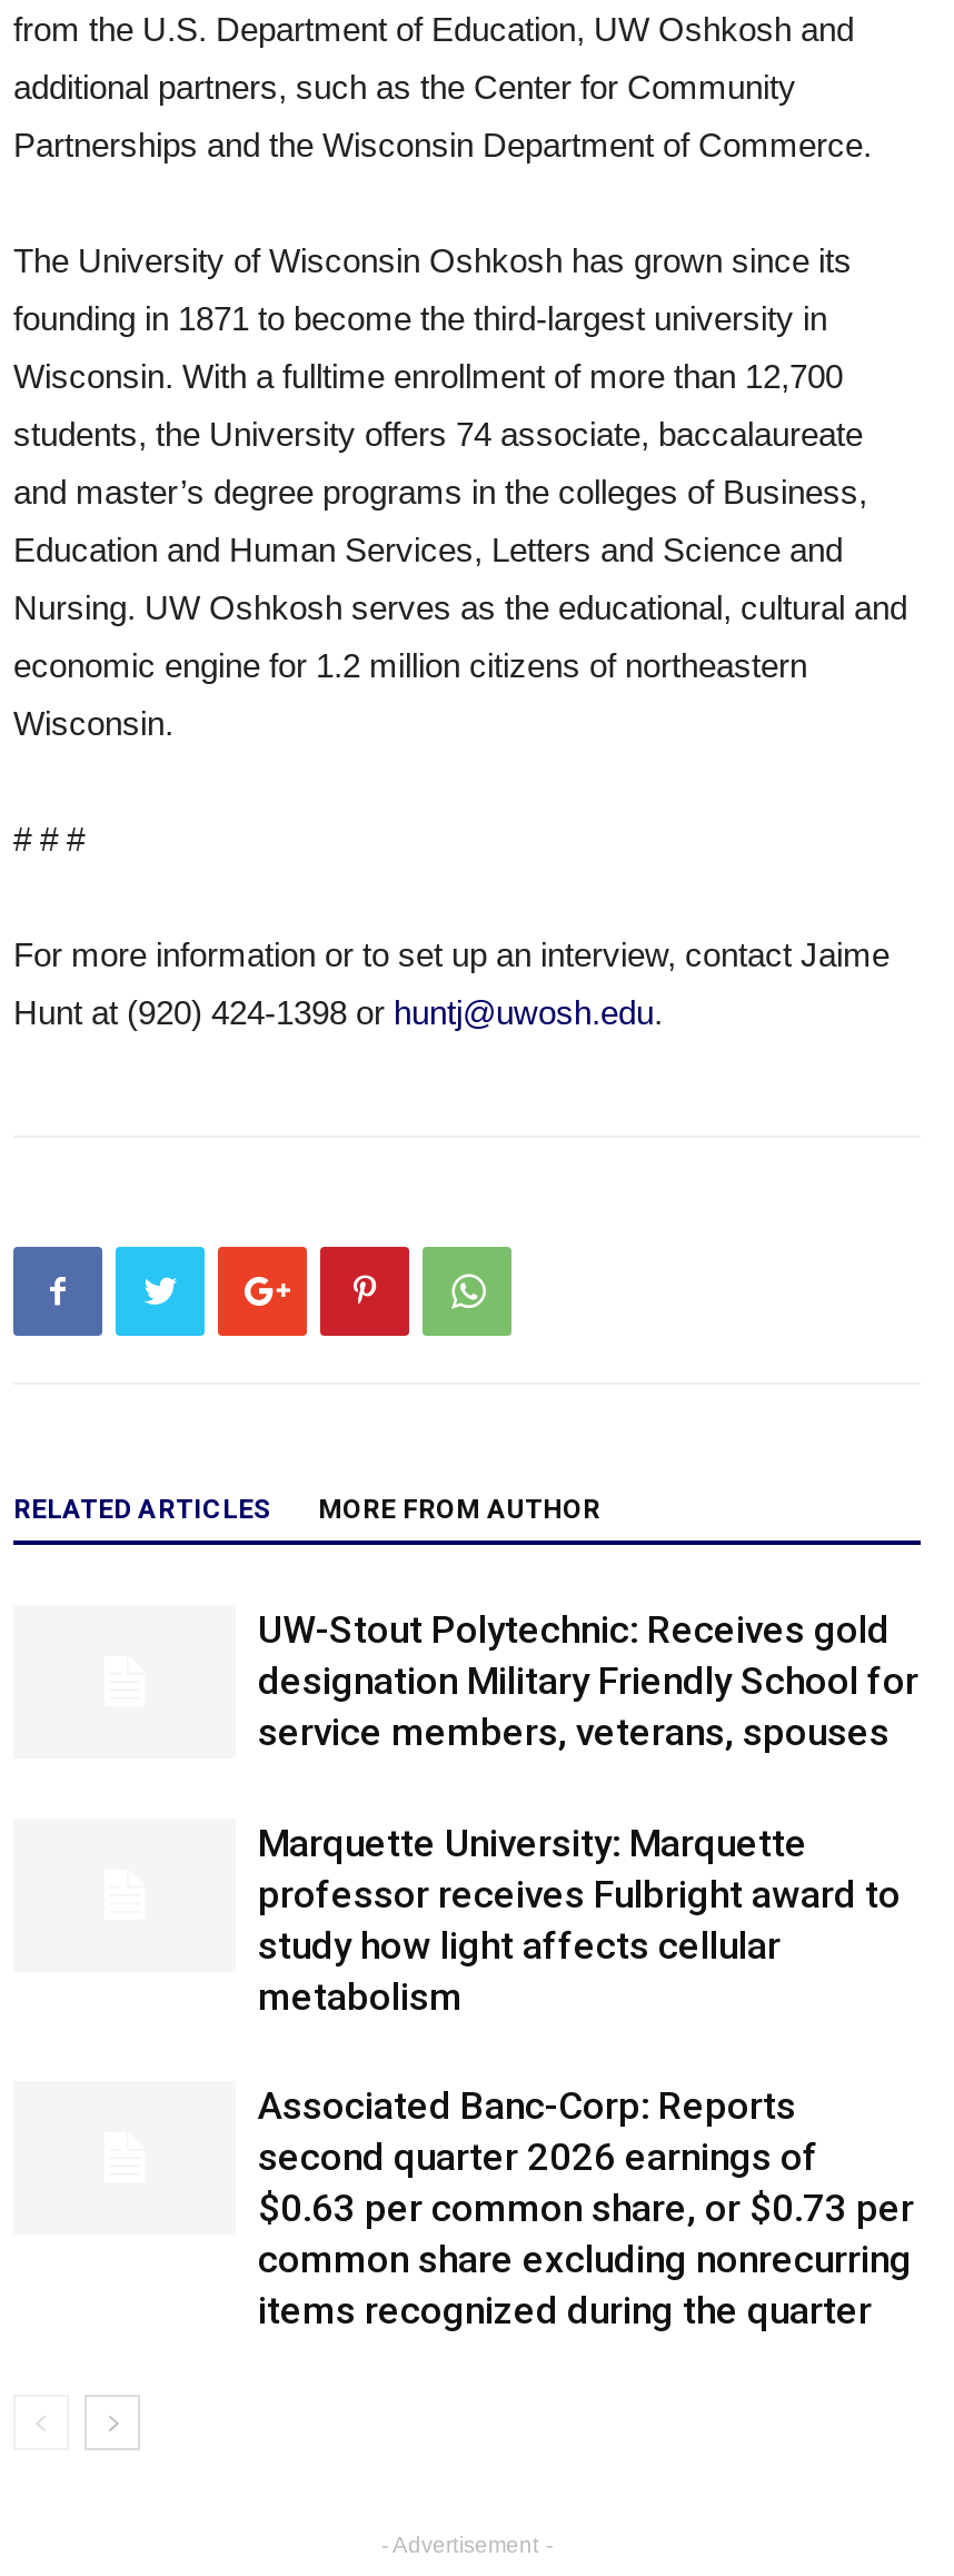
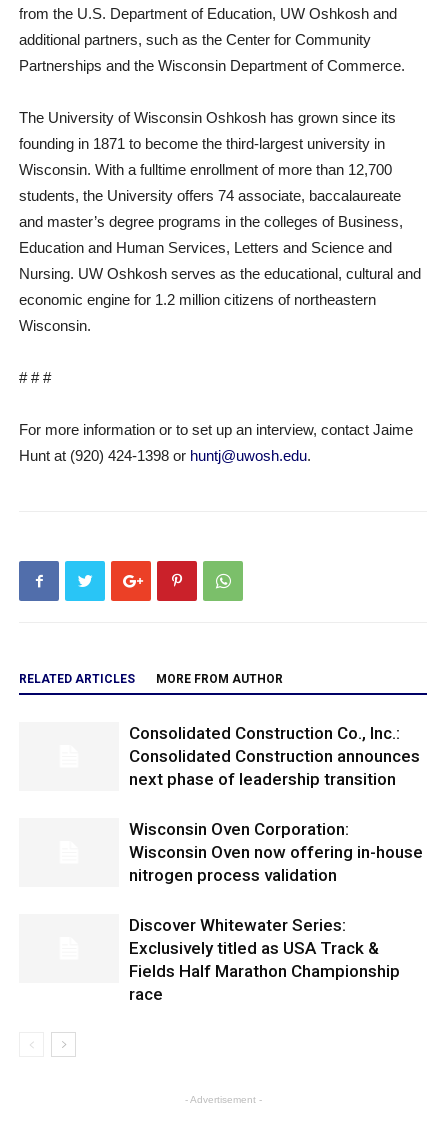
- UW-Stout Polytechnic: Receives gold
- designation Military Friendly School for
- service members, veterans, spouses
+ Consolidated Construction Co., Inc.:
+ Consolidated Construction announces
+ next phase of leadership transition

- Marquette University: Marquette
- professor receives Fulbright award to
- study how light affects cellular
- metabolism
+ Wisconsin Oven Corporation:
+ Wisconsin Oven now offering in-house
+ nitrogen process validation

- Associated Banc-Corp: Reports
- second quarter 2026 earnings of
- $0.63 per common share, or $0.73 per
- common share excluding nonrecurring
- items recognized during the quarter
+ Discover Whitewater Series:
+ Exclusively titled as USA Track &
+ Fields Half Marathon Championship
+ race
